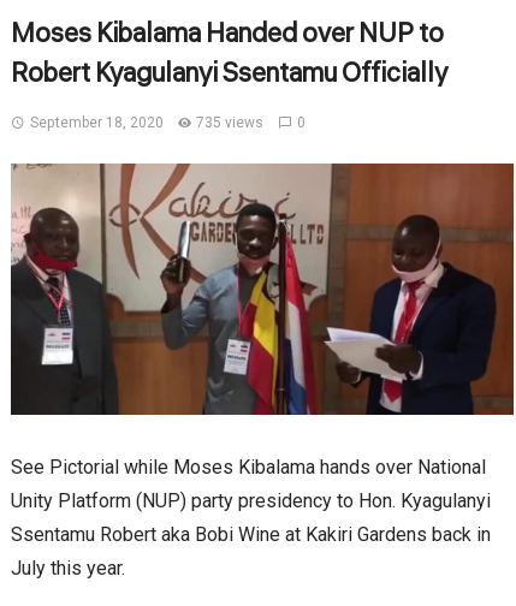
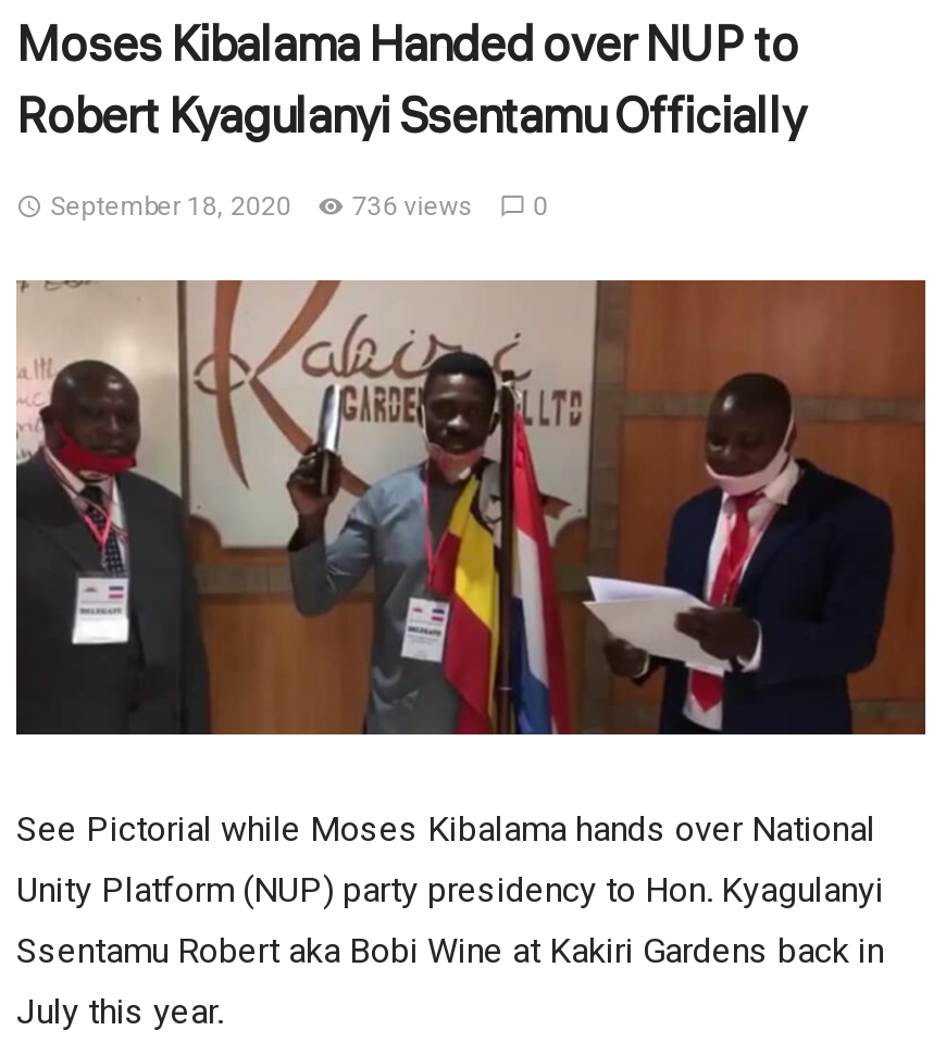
- September 18, 2020 735 views 0
+ September 18, 2020 736 views 0
